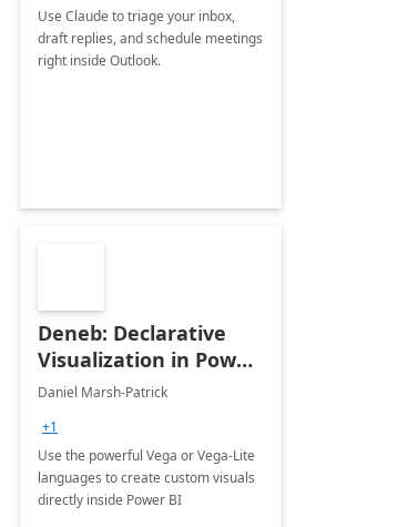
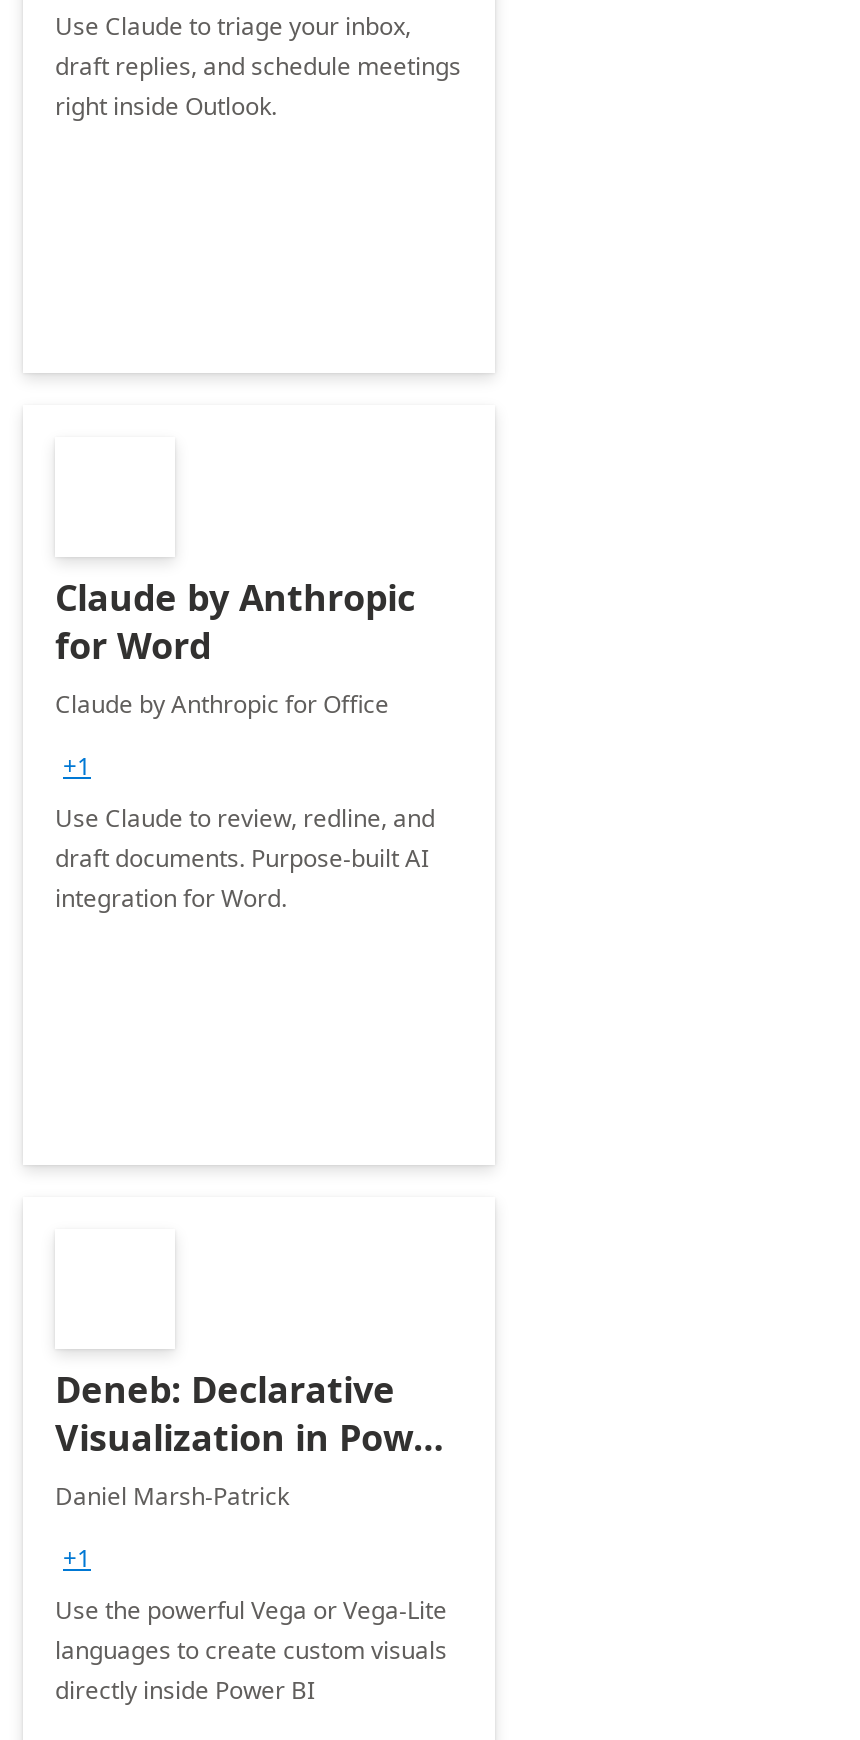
+ Claude by Anthropic
+ for Word
+ Claude by Anthropic for Office
+ +1
+ Use Claude to review, redline, and
+ draft documents. Purpose-built AI
+ integration for Word.
